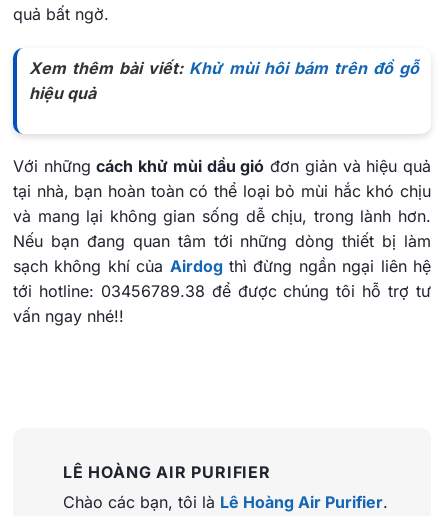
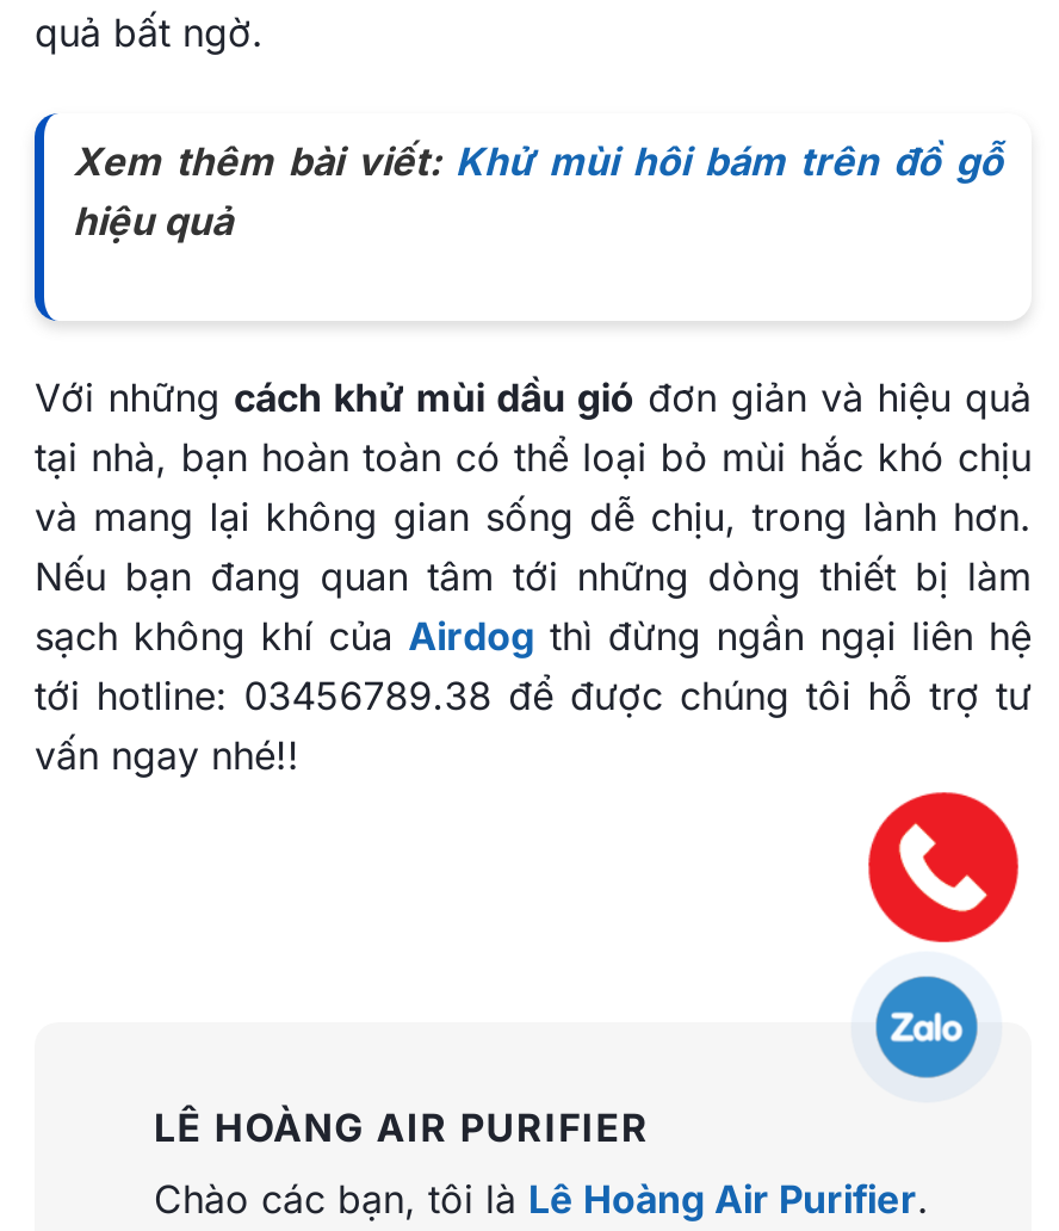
+ [image]

+ [image]
